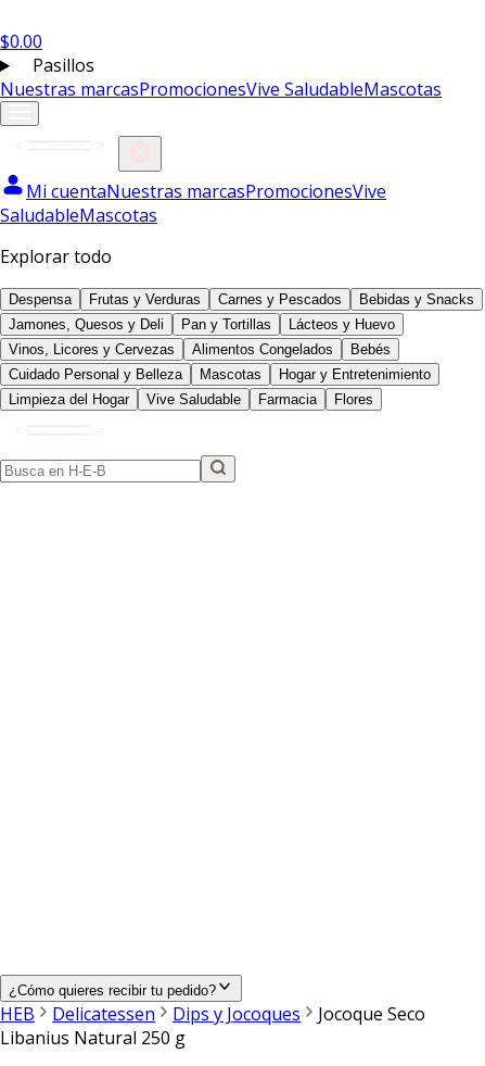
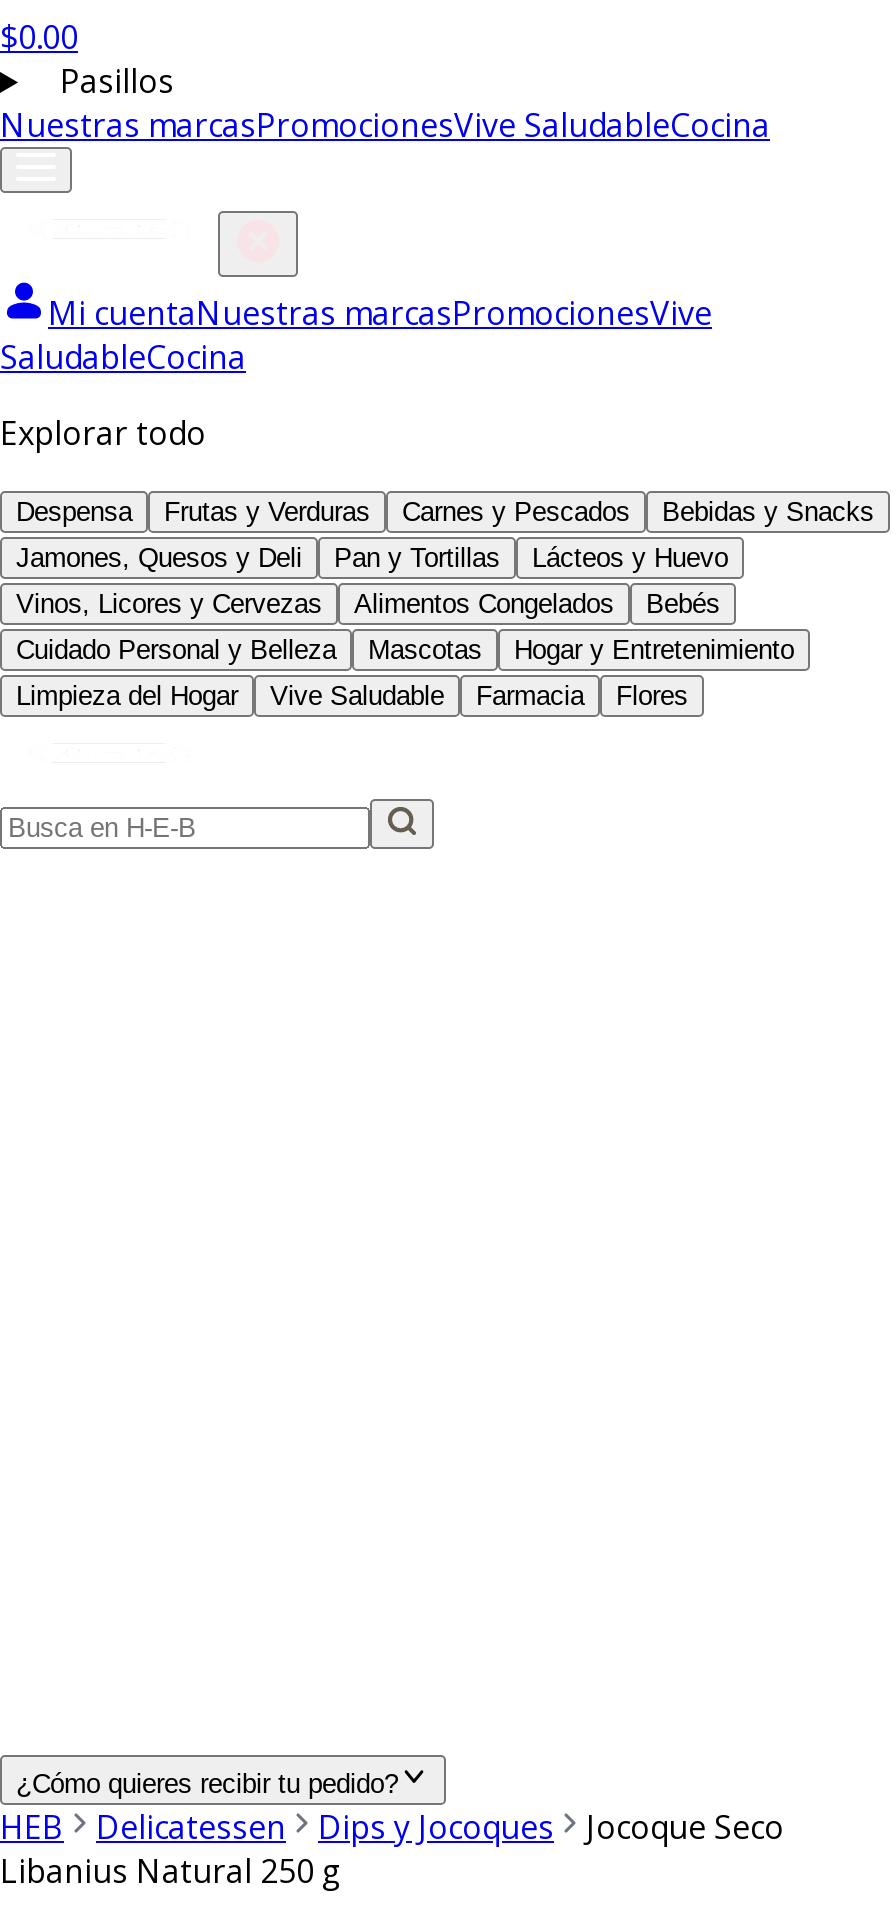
- Nuestras marcasPromocionesVive SaludableMascotas
+ Nuestras marcasPromocionesVive SaludableCocina

- SaludableMascotas
+ SaludableCocina
